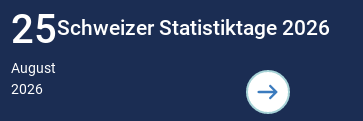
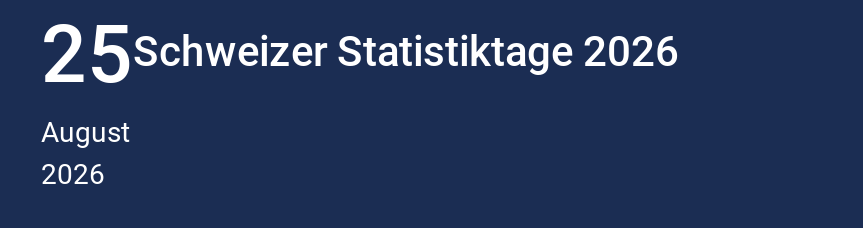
- [image]
